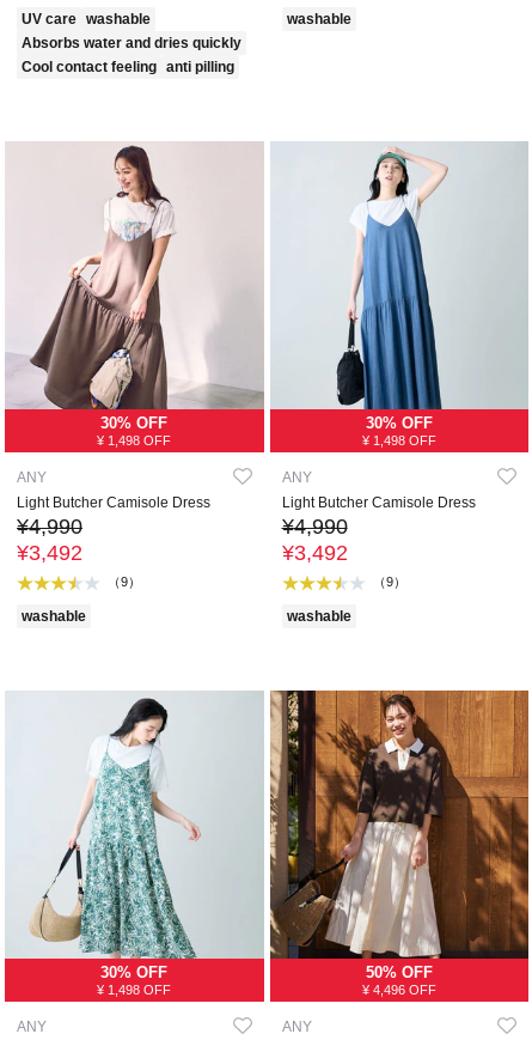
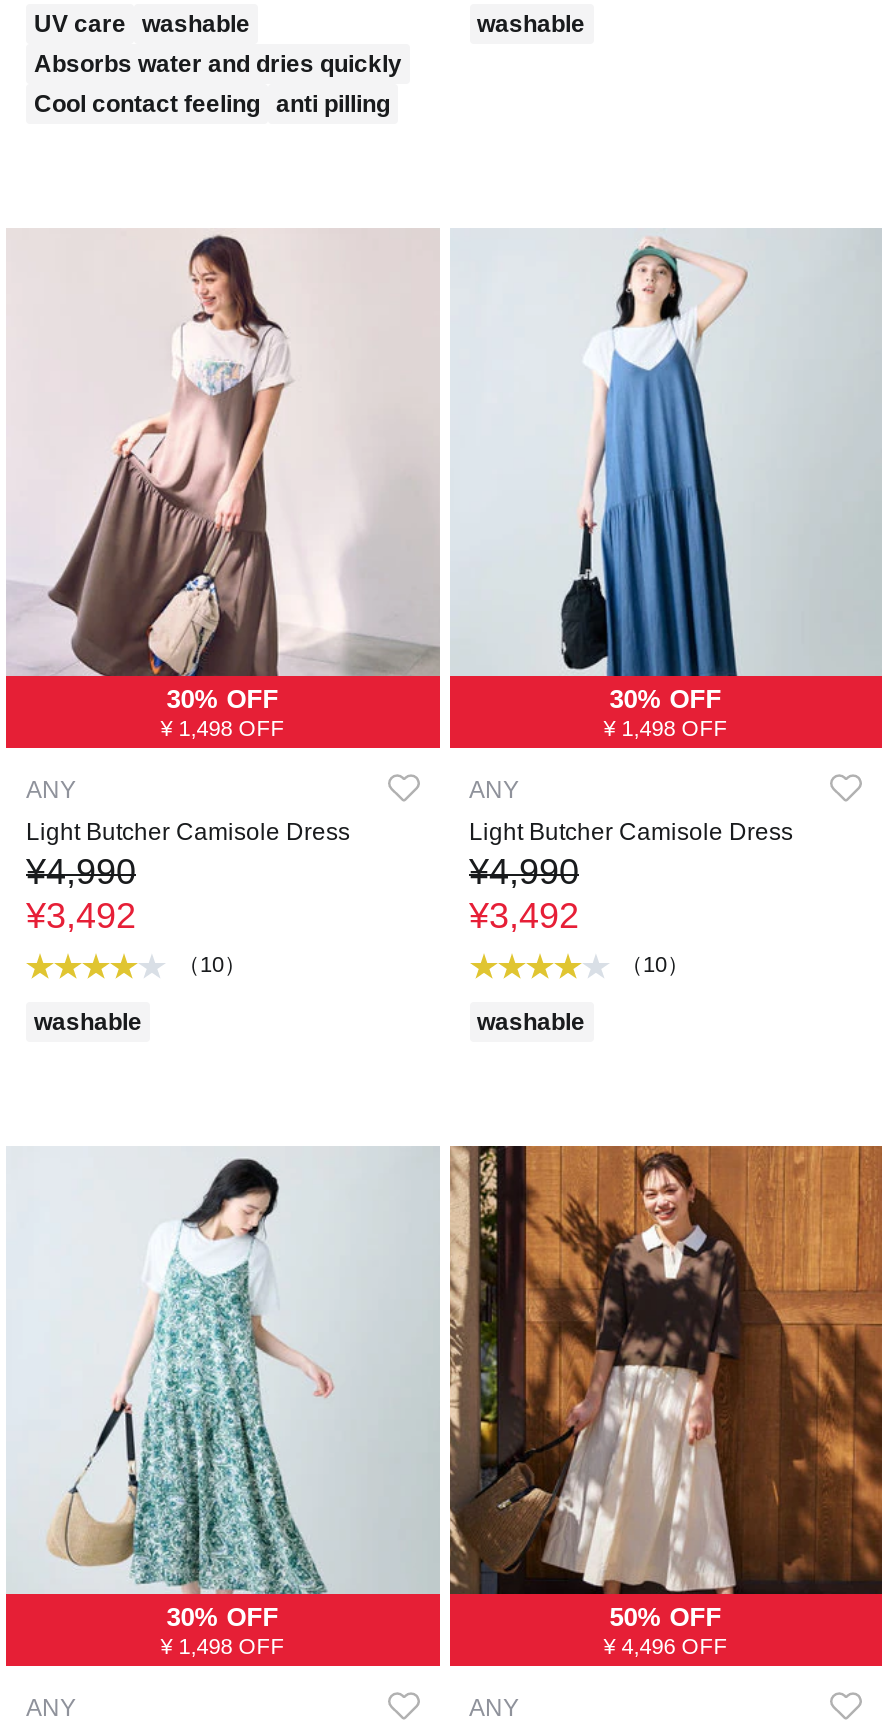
- （9）
+ （10）

- （9）
+ （10）
